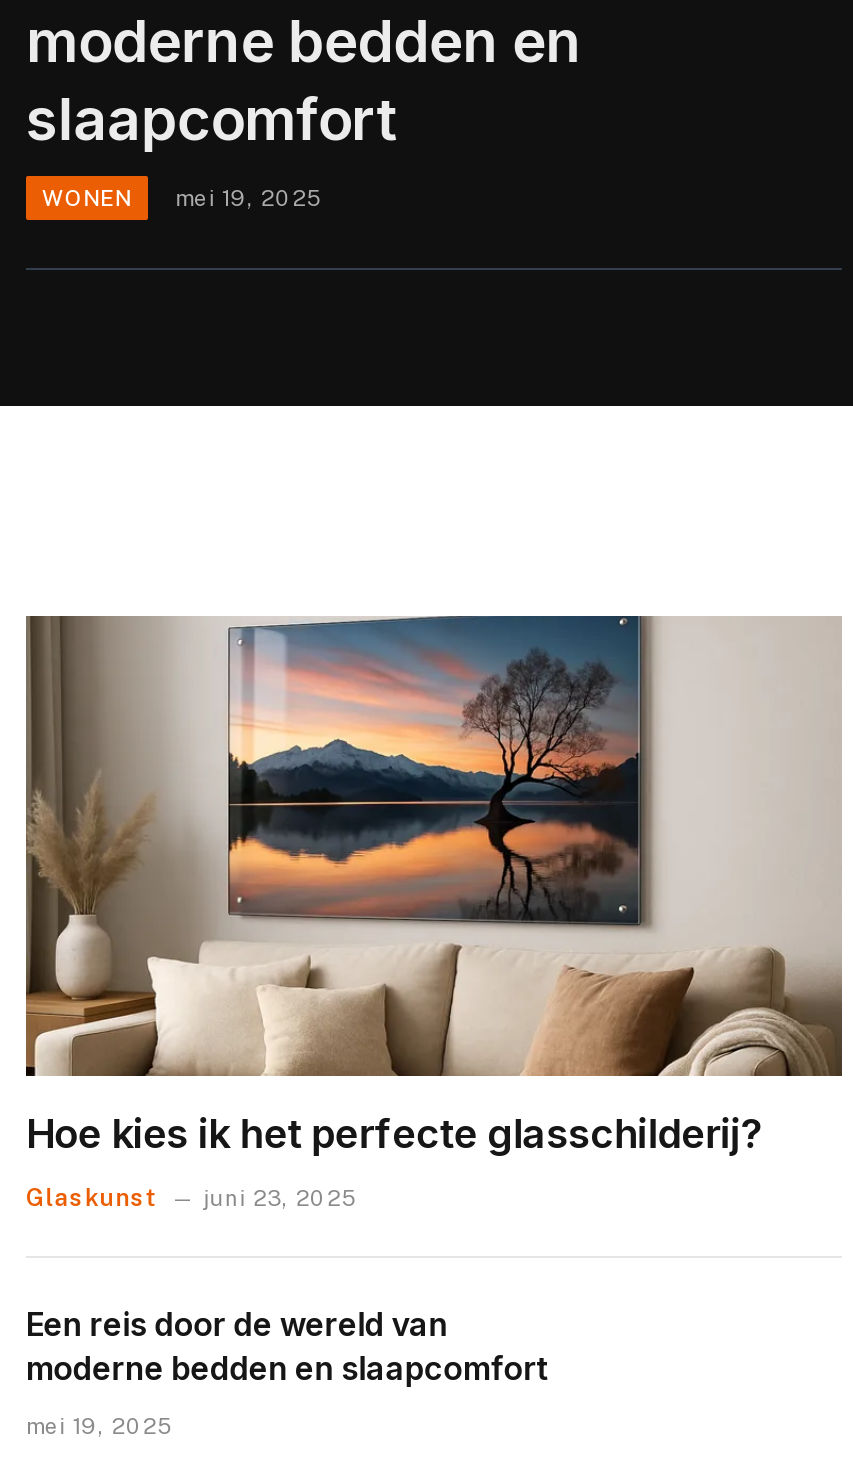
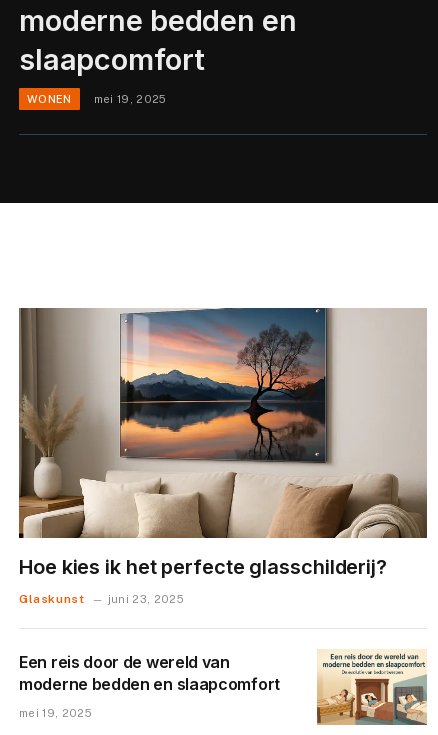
+ [image]
